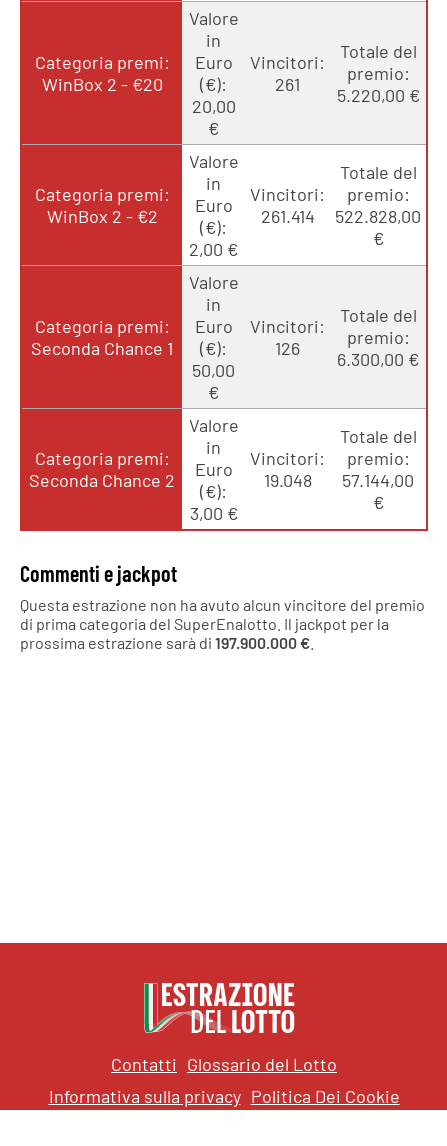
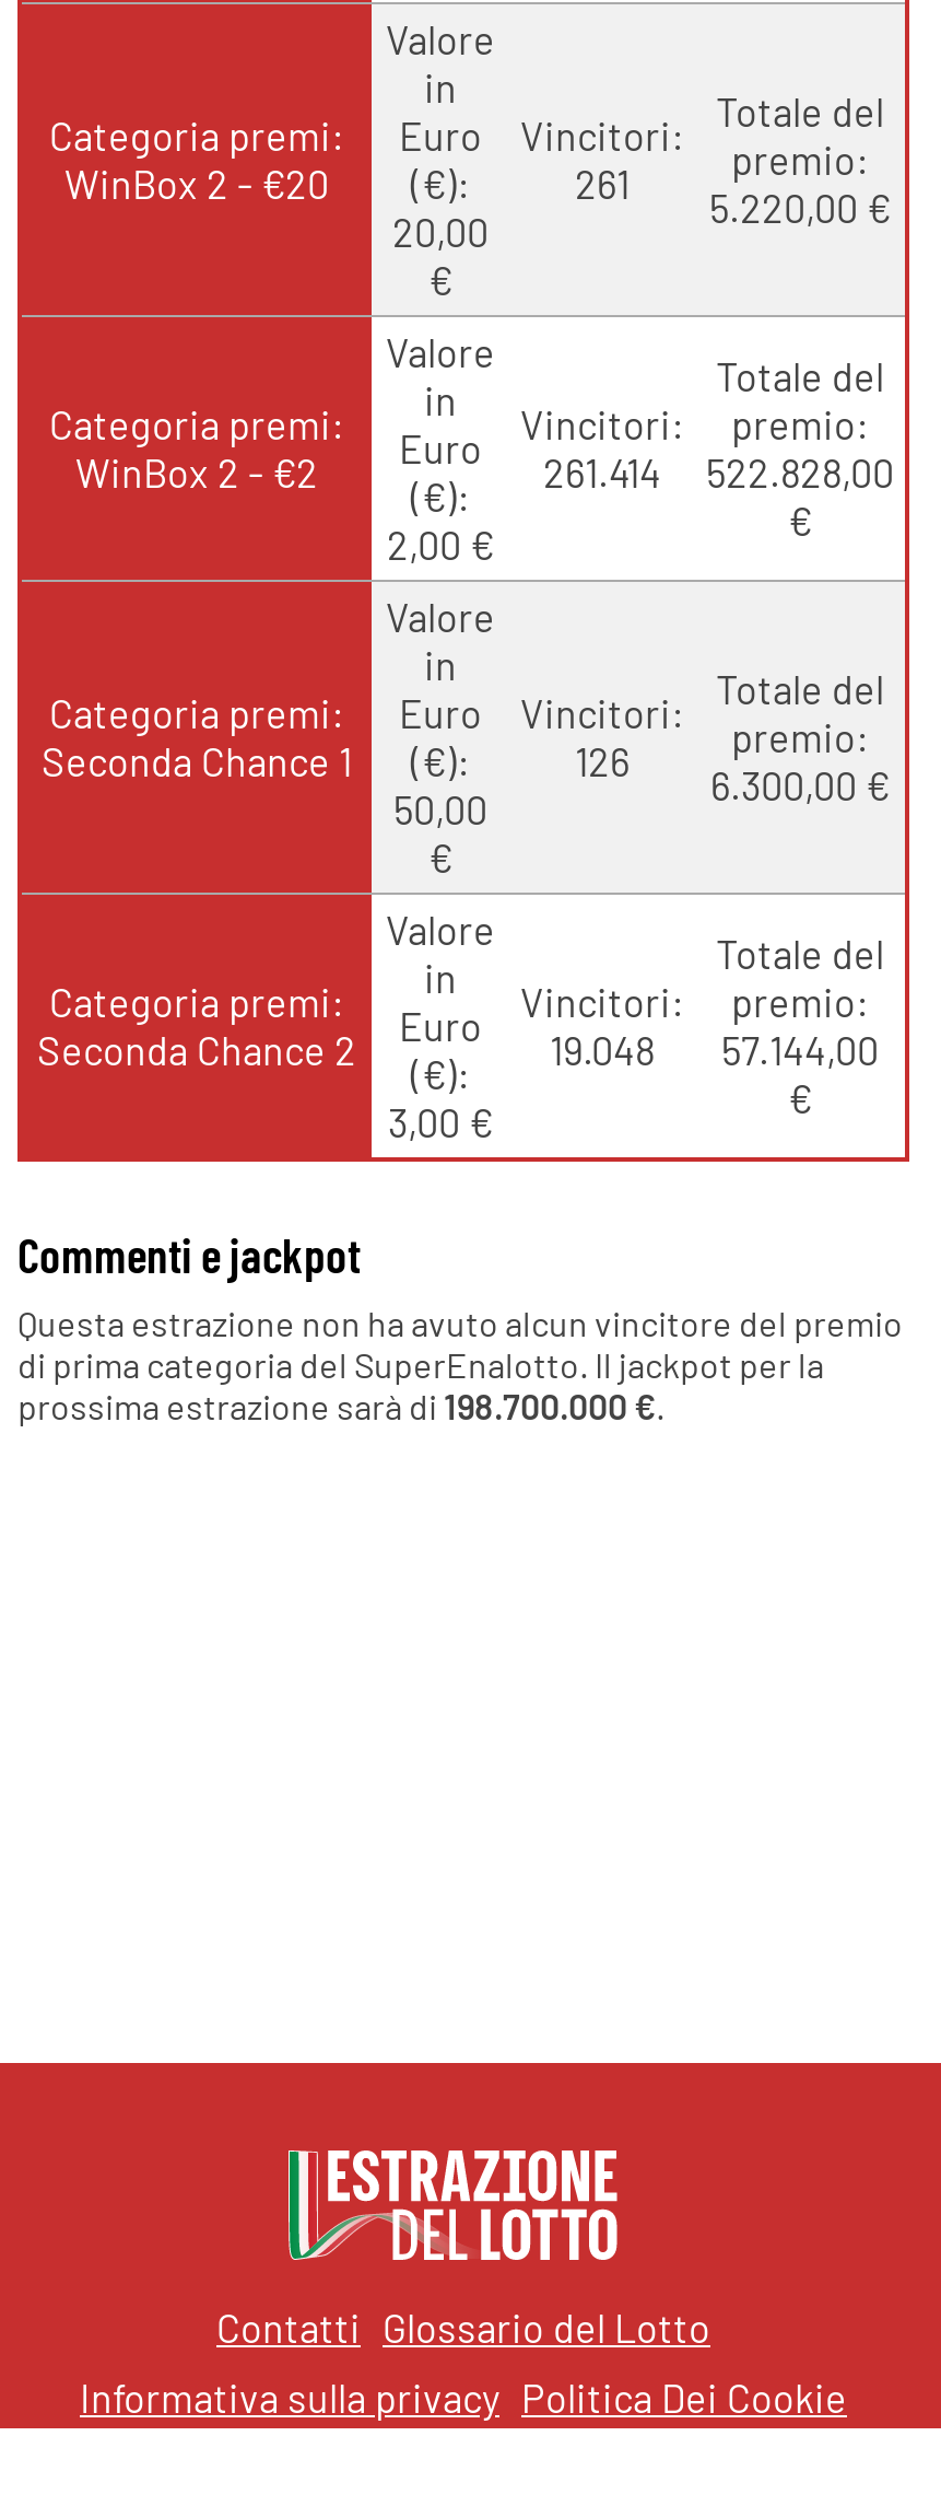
- prossima estrazione sarà di 197.900.000 €.
+ prossima estrazione sarà di 198.700.000 €.
